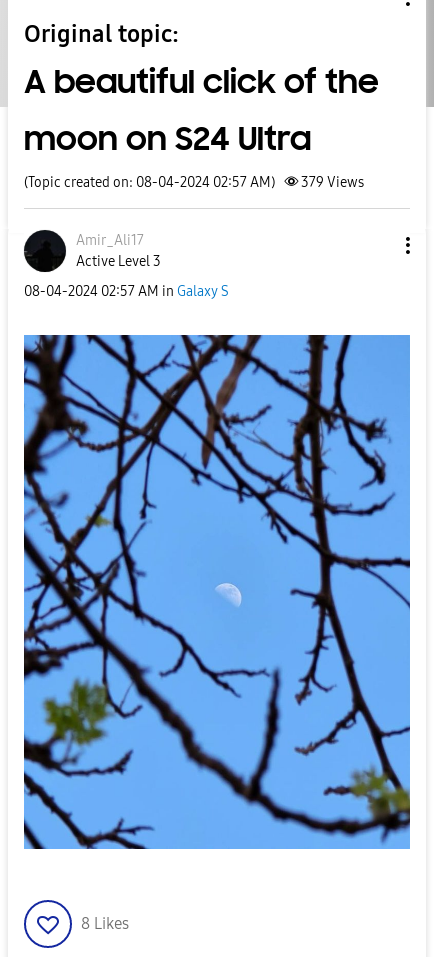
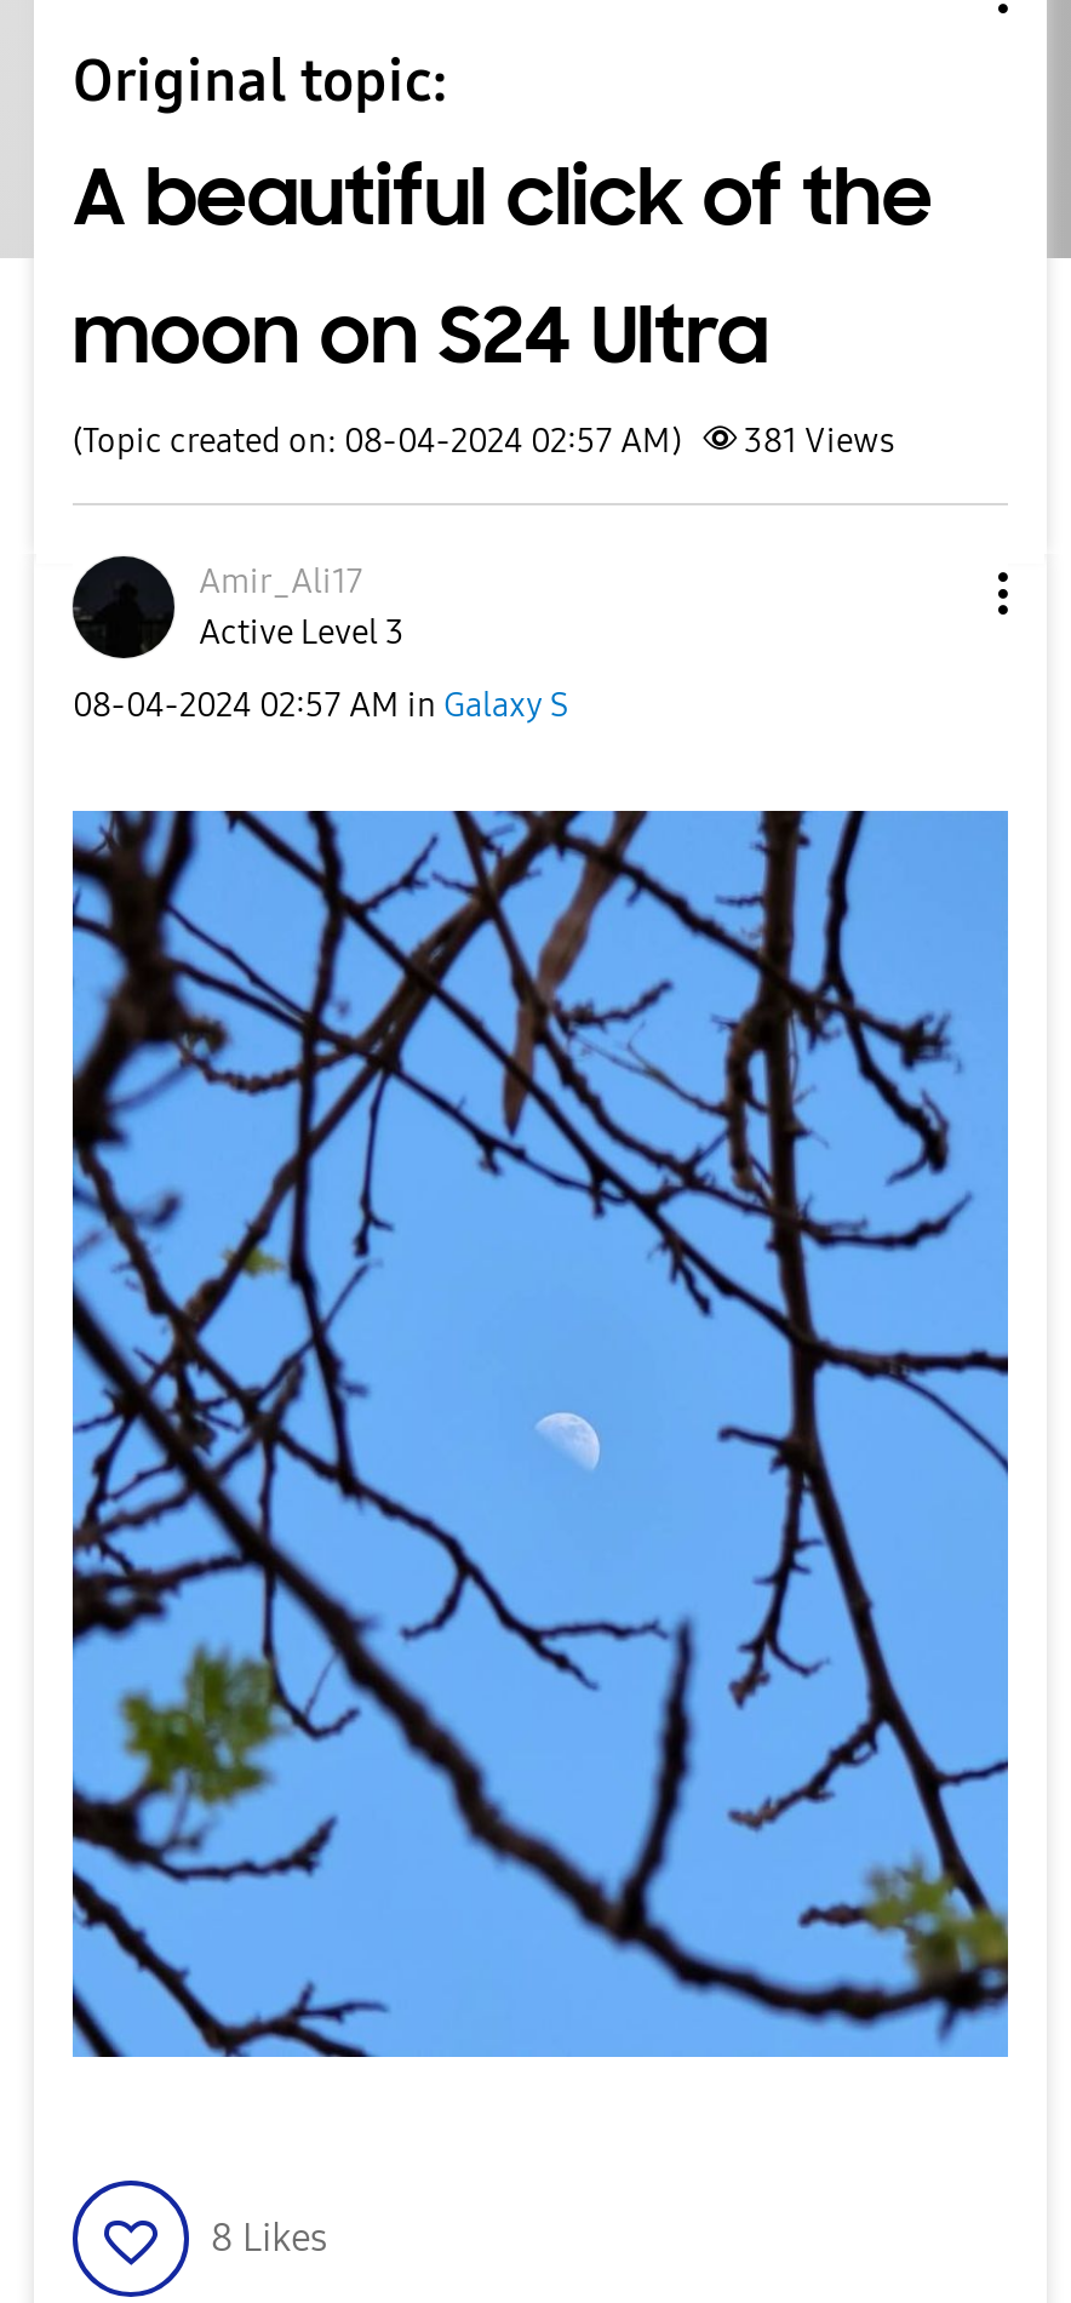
- (Topic created on: 08-04-2024 02:57 AM) 379 Views
+ (Topic created on: 08-04-2024 02:57 AM) 381 Views
